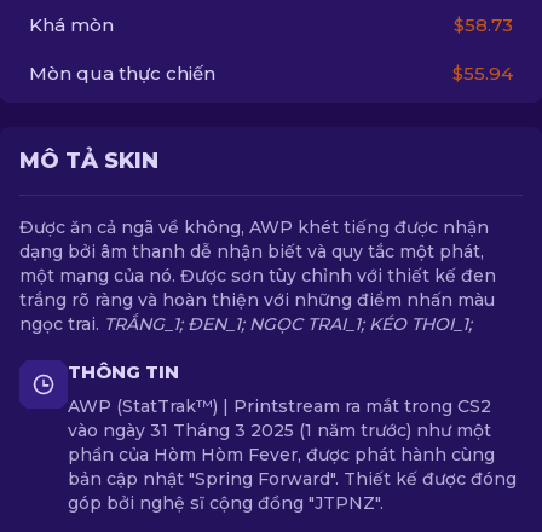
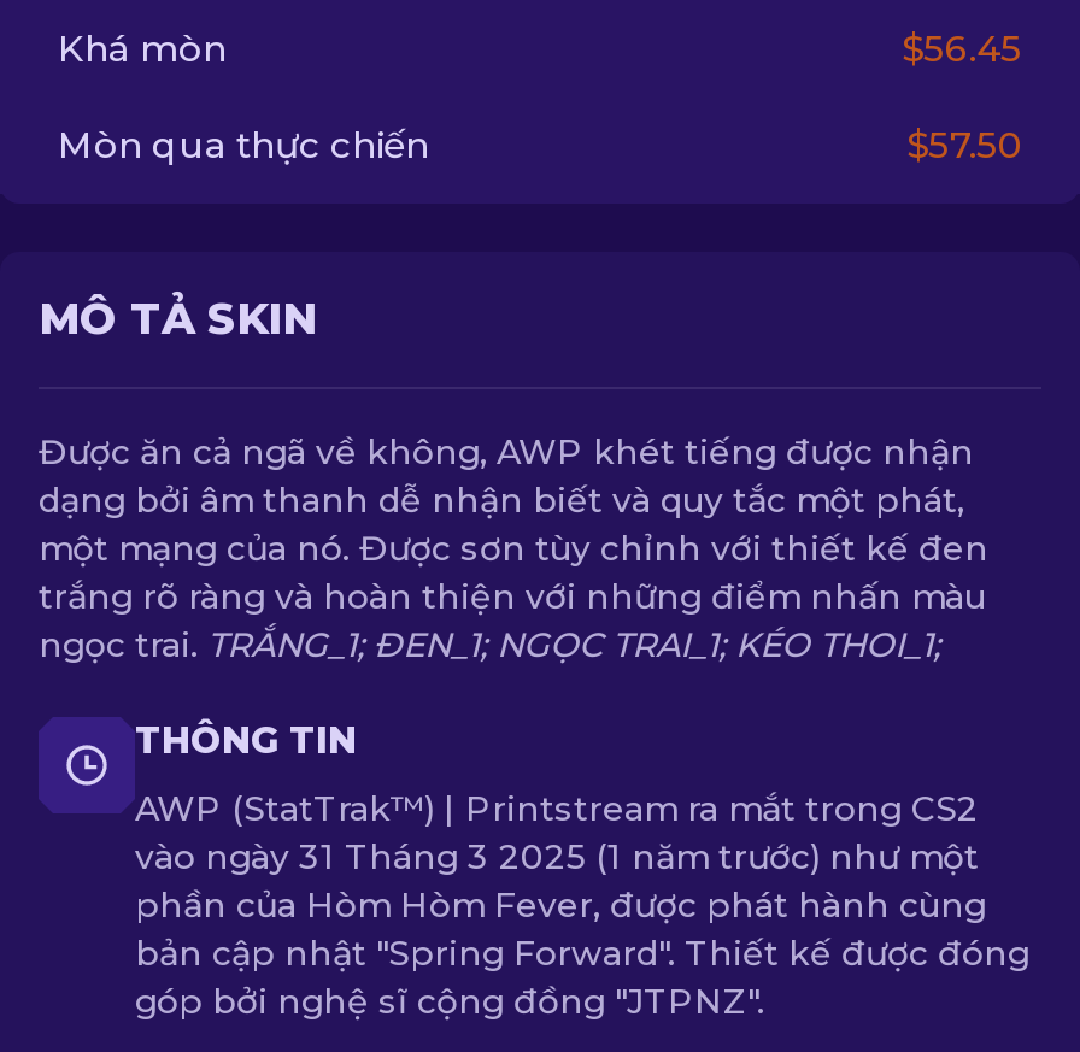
- $58.73
+ $56.45

- $55.94
+ $57.50
